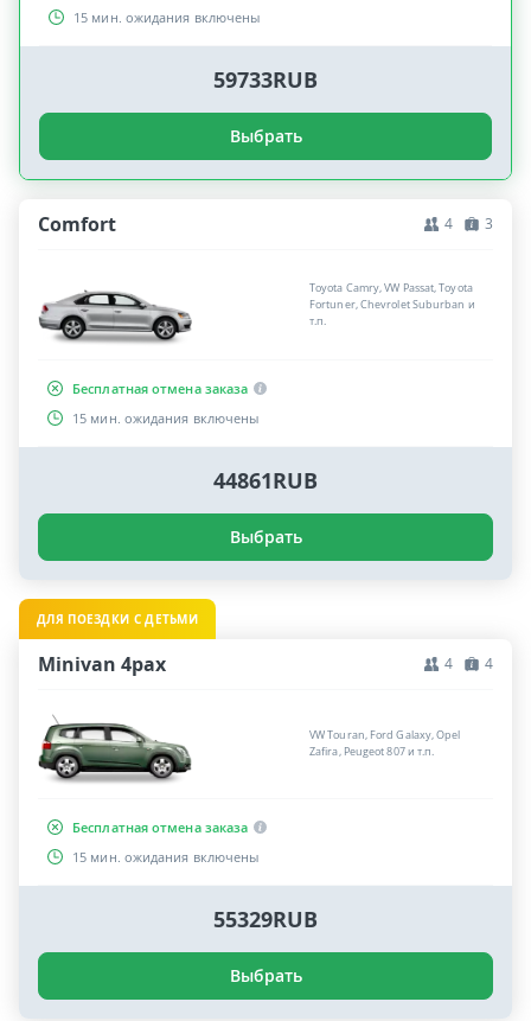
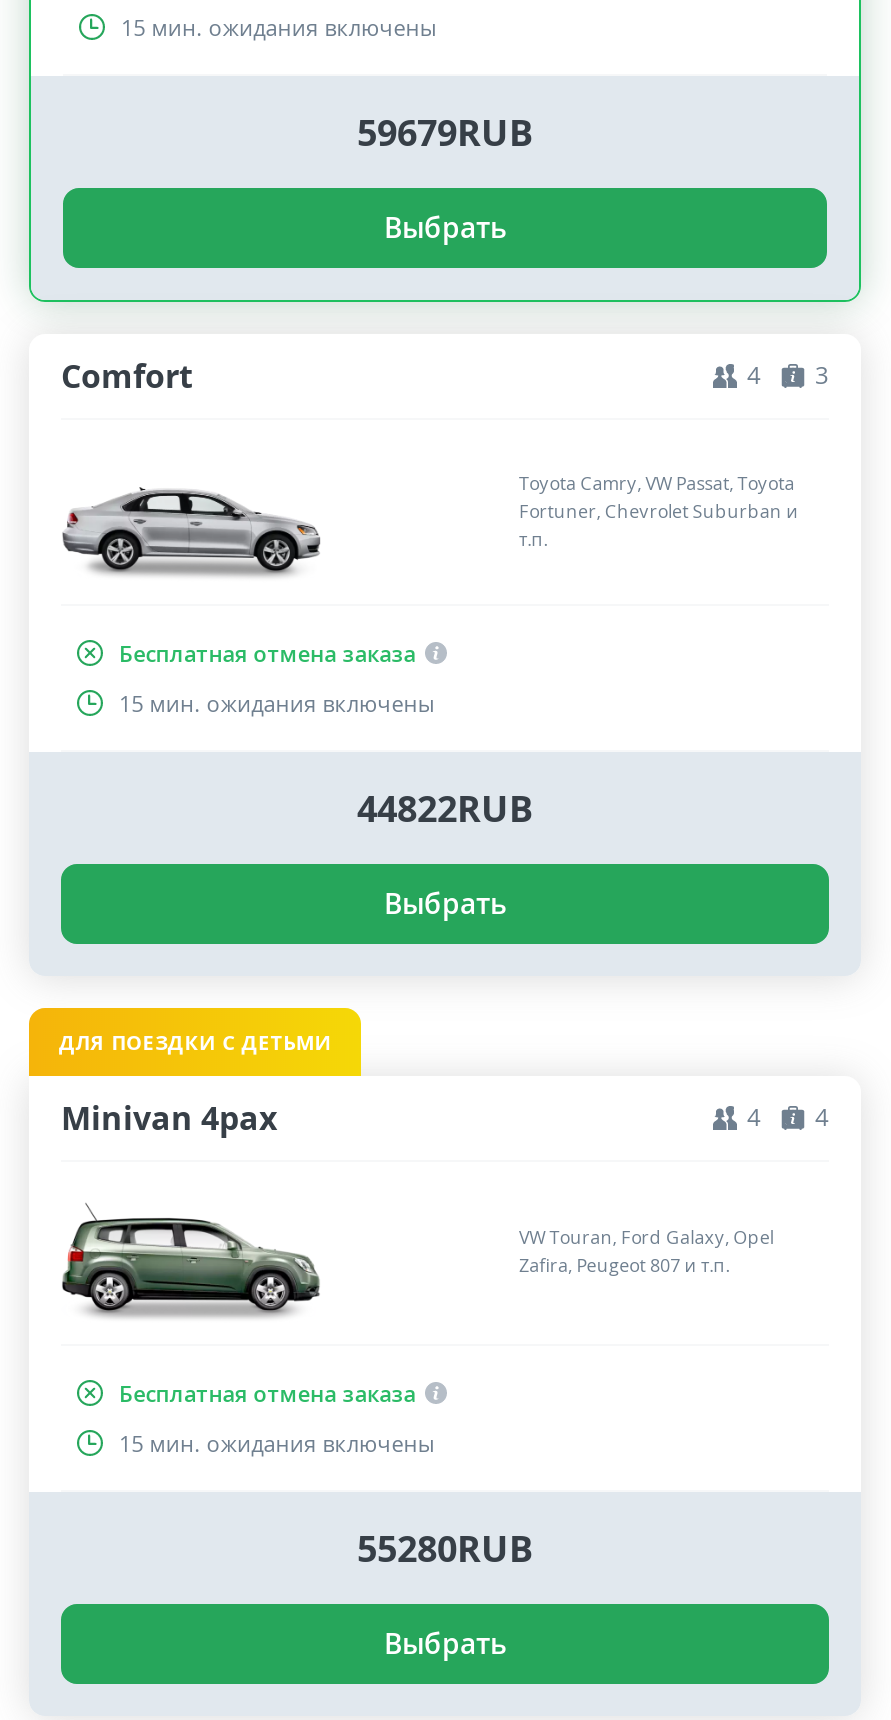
- 59733RUB
+ 59679RUB

- 44861RUB
+ 44822RUB

- 55329RUB
+ 55280RUB
